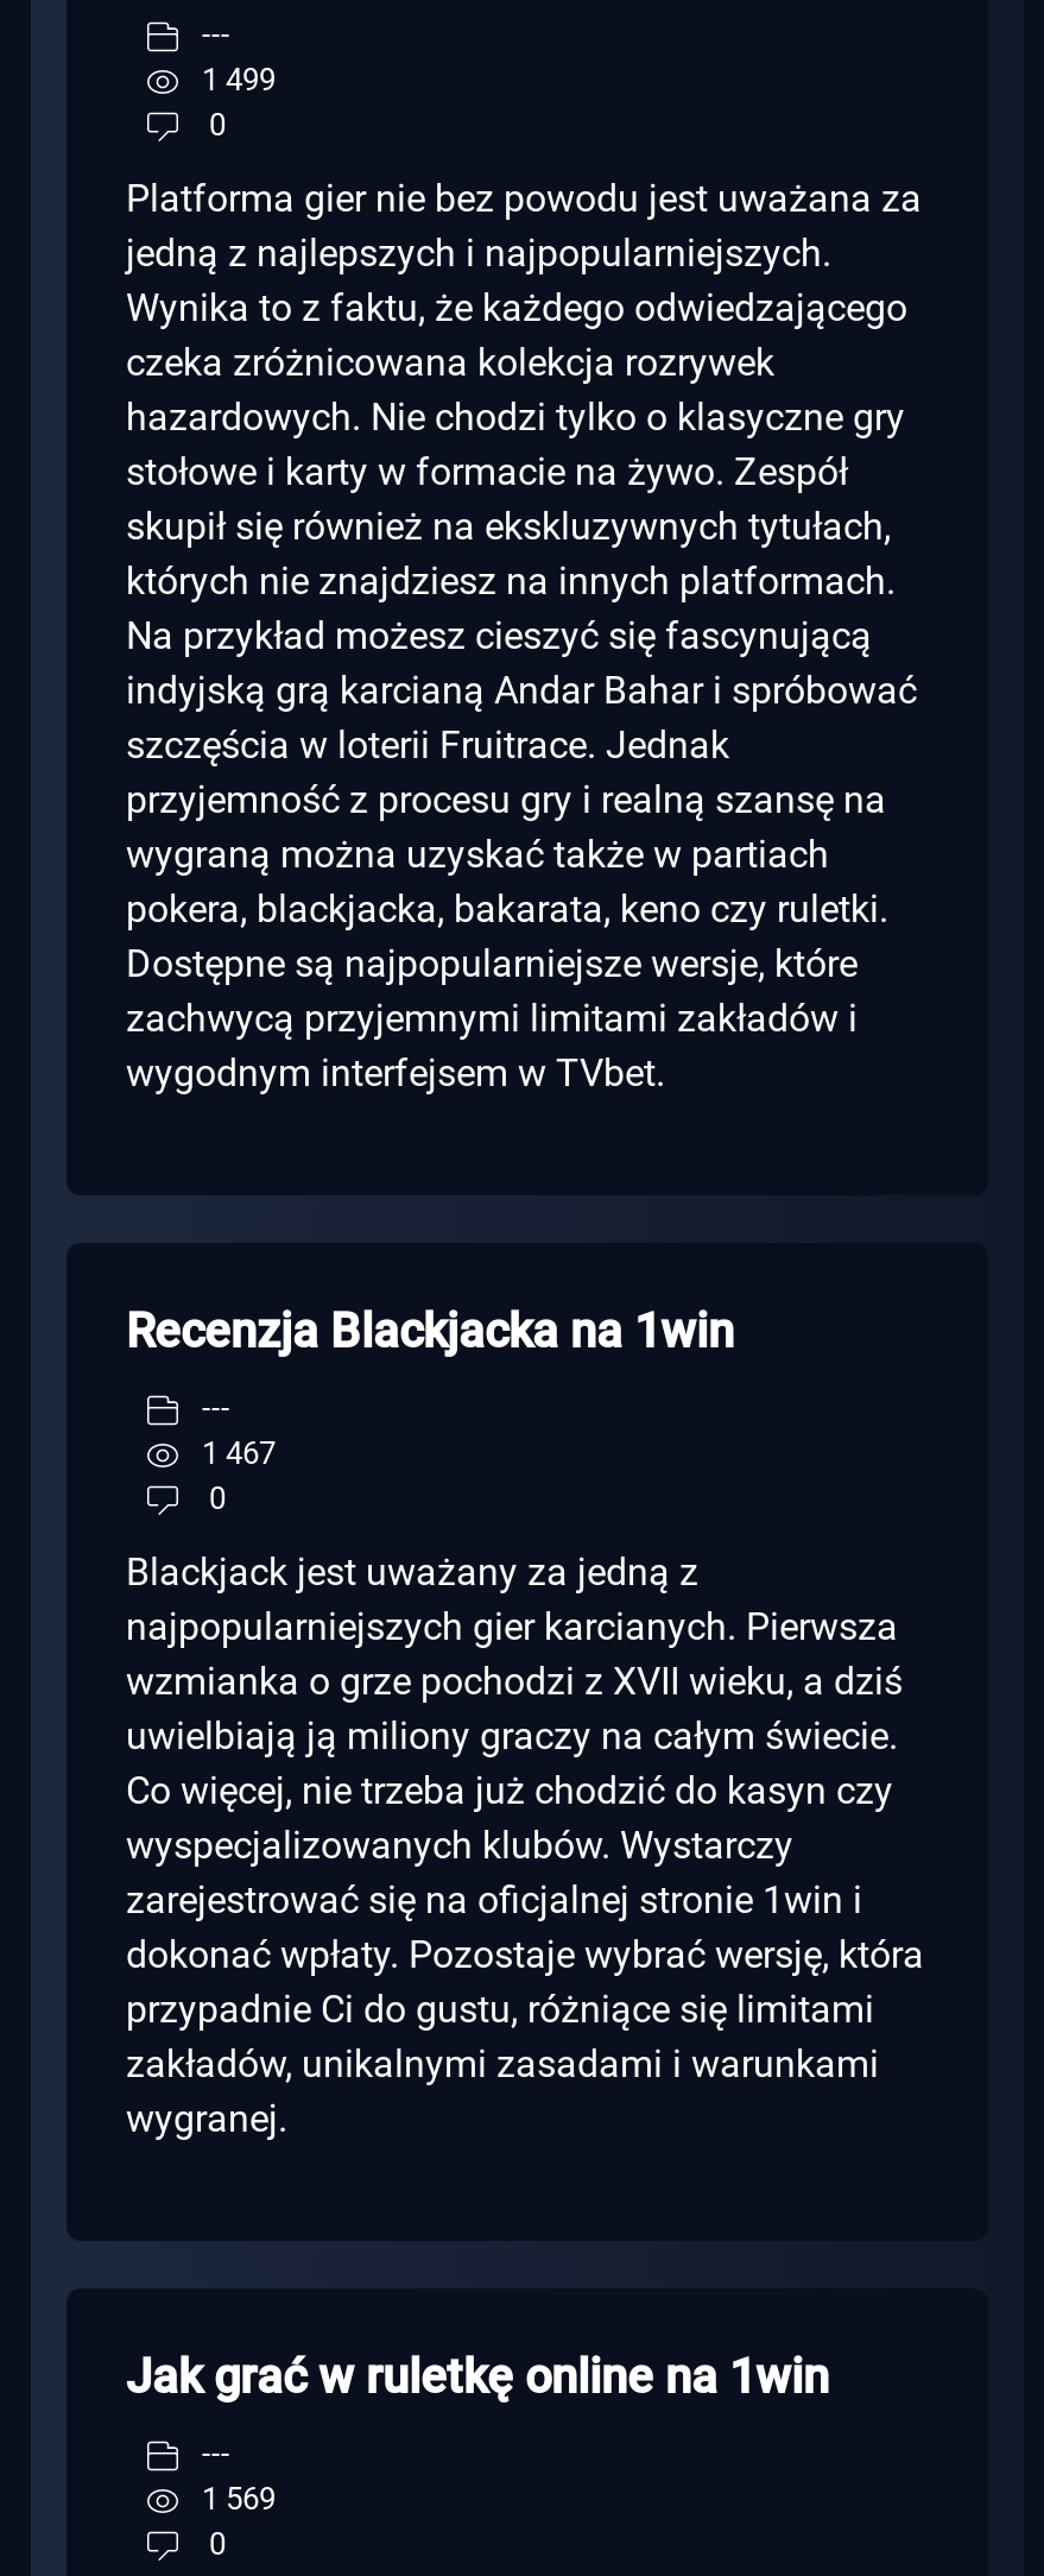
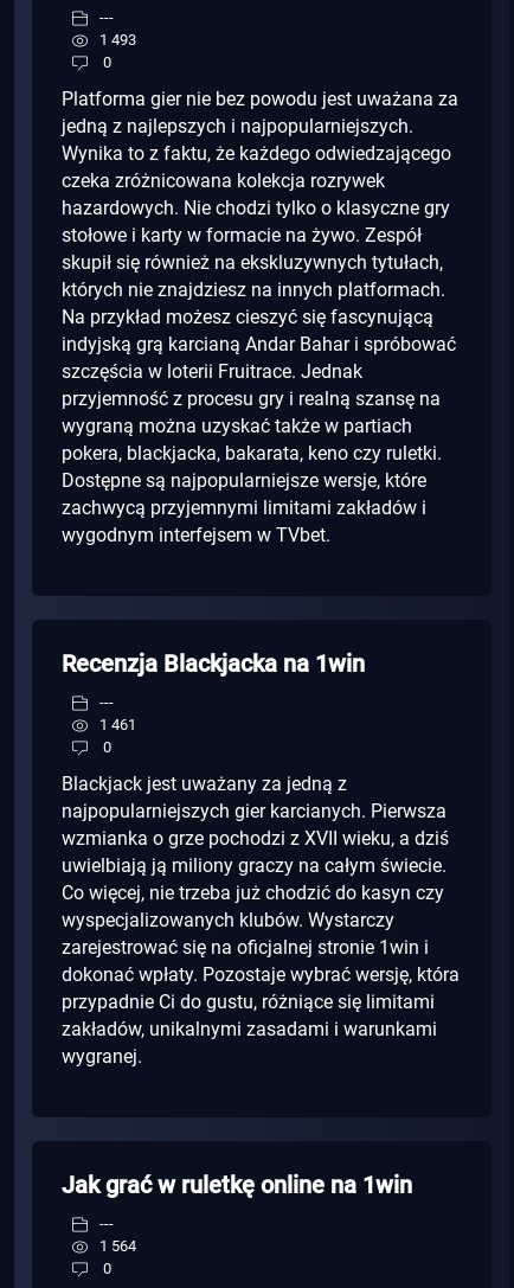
- 1 499
+ 1 493

- 1 467
+ 1 461

- 1 569
+ 1 564
